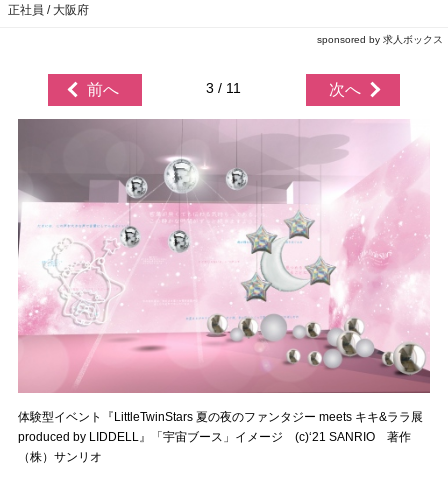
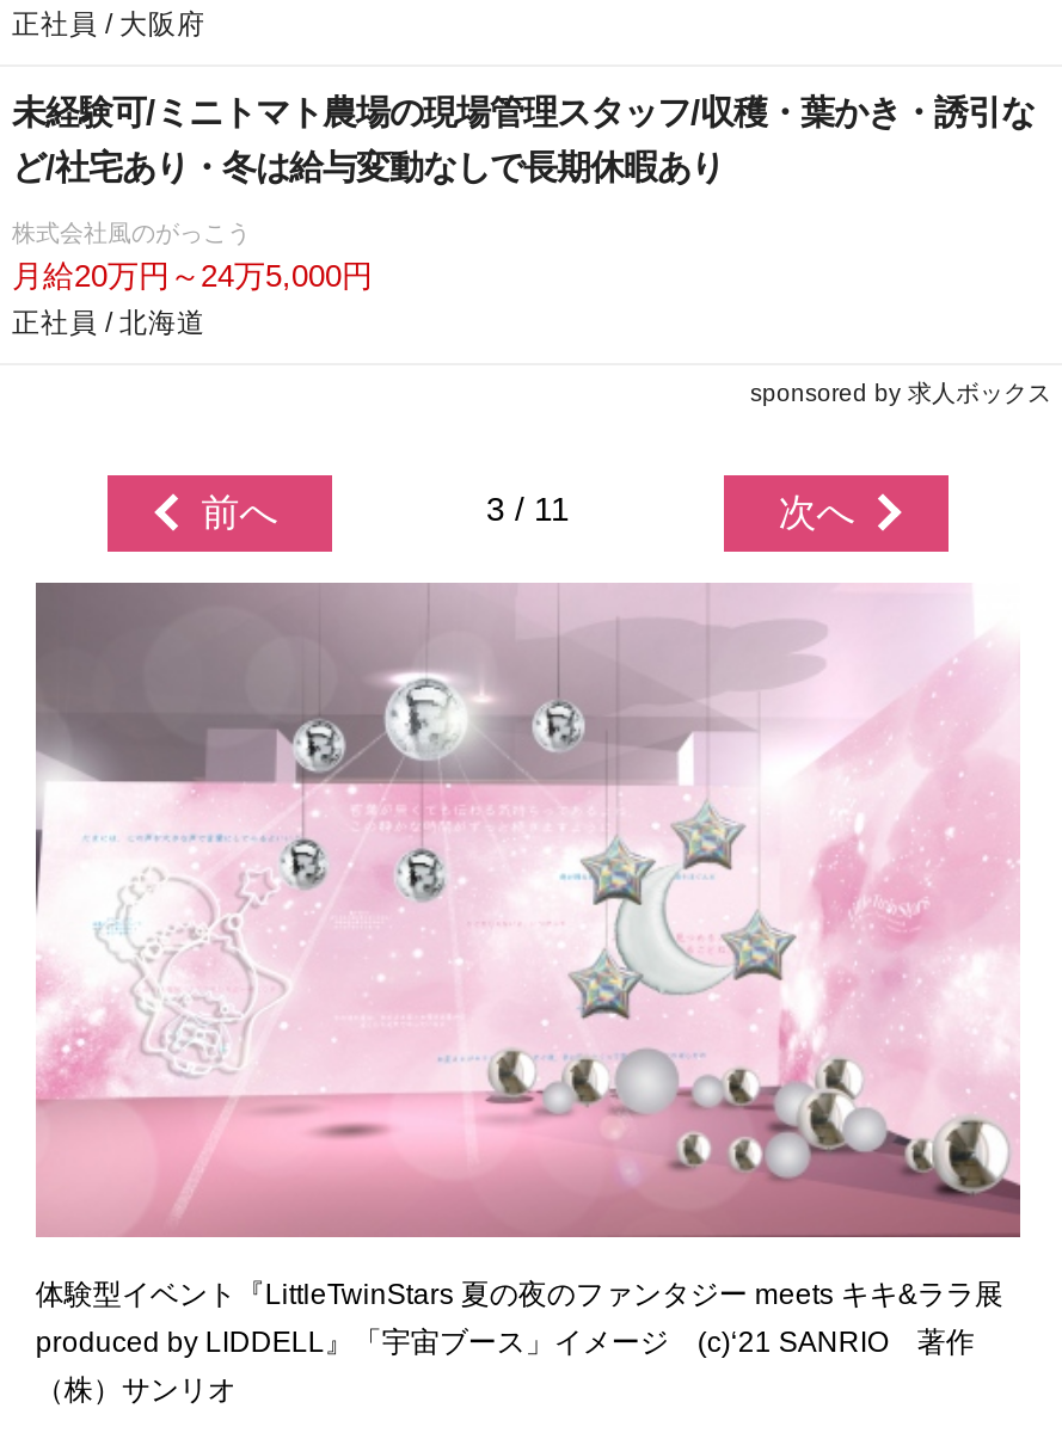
+ 未経験可/ミニトマト農場の現場管理スタッフ/収穫・葉かき・誘引な
+ ど/社宅あり・冬は給与変動なしで長期休暇あり
+ 株式会社風のがっこう
+ 月給20万円～24万5,000円
+ 正社員 / 北海道
